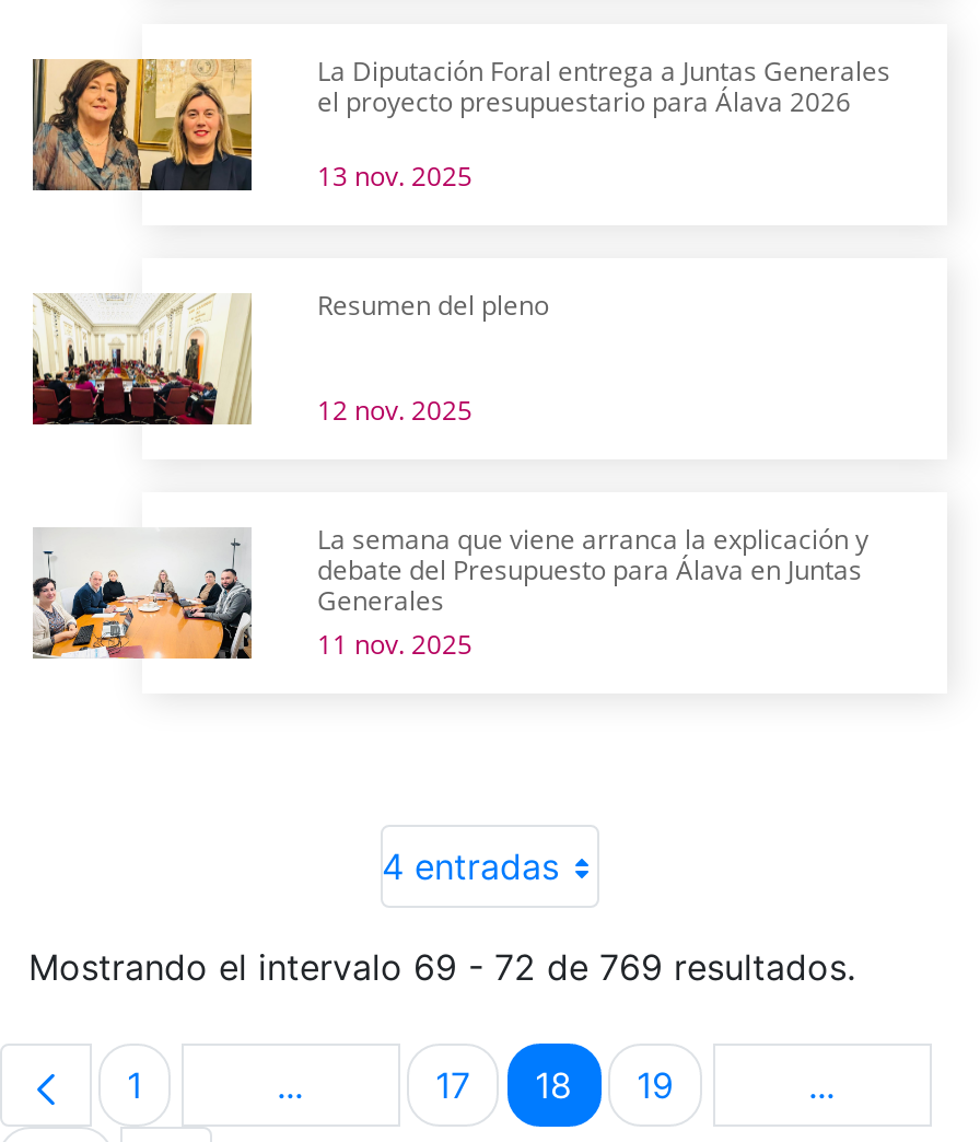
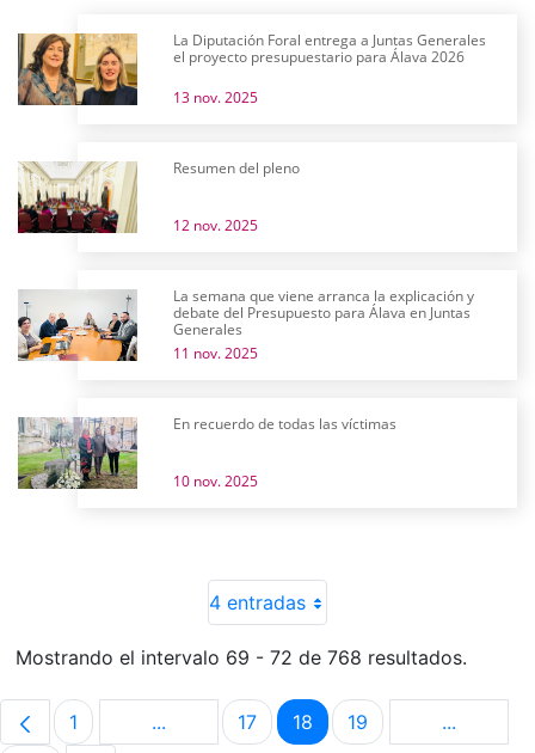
+ [image]
+ En recuerdo de todas las víctimas
+ 10 nov. 2025

- Mostrando el intervalo 69 - 72 de 769 resultados.
+ Mostrando el intervalo 69 - 72 de 768 resultados.
